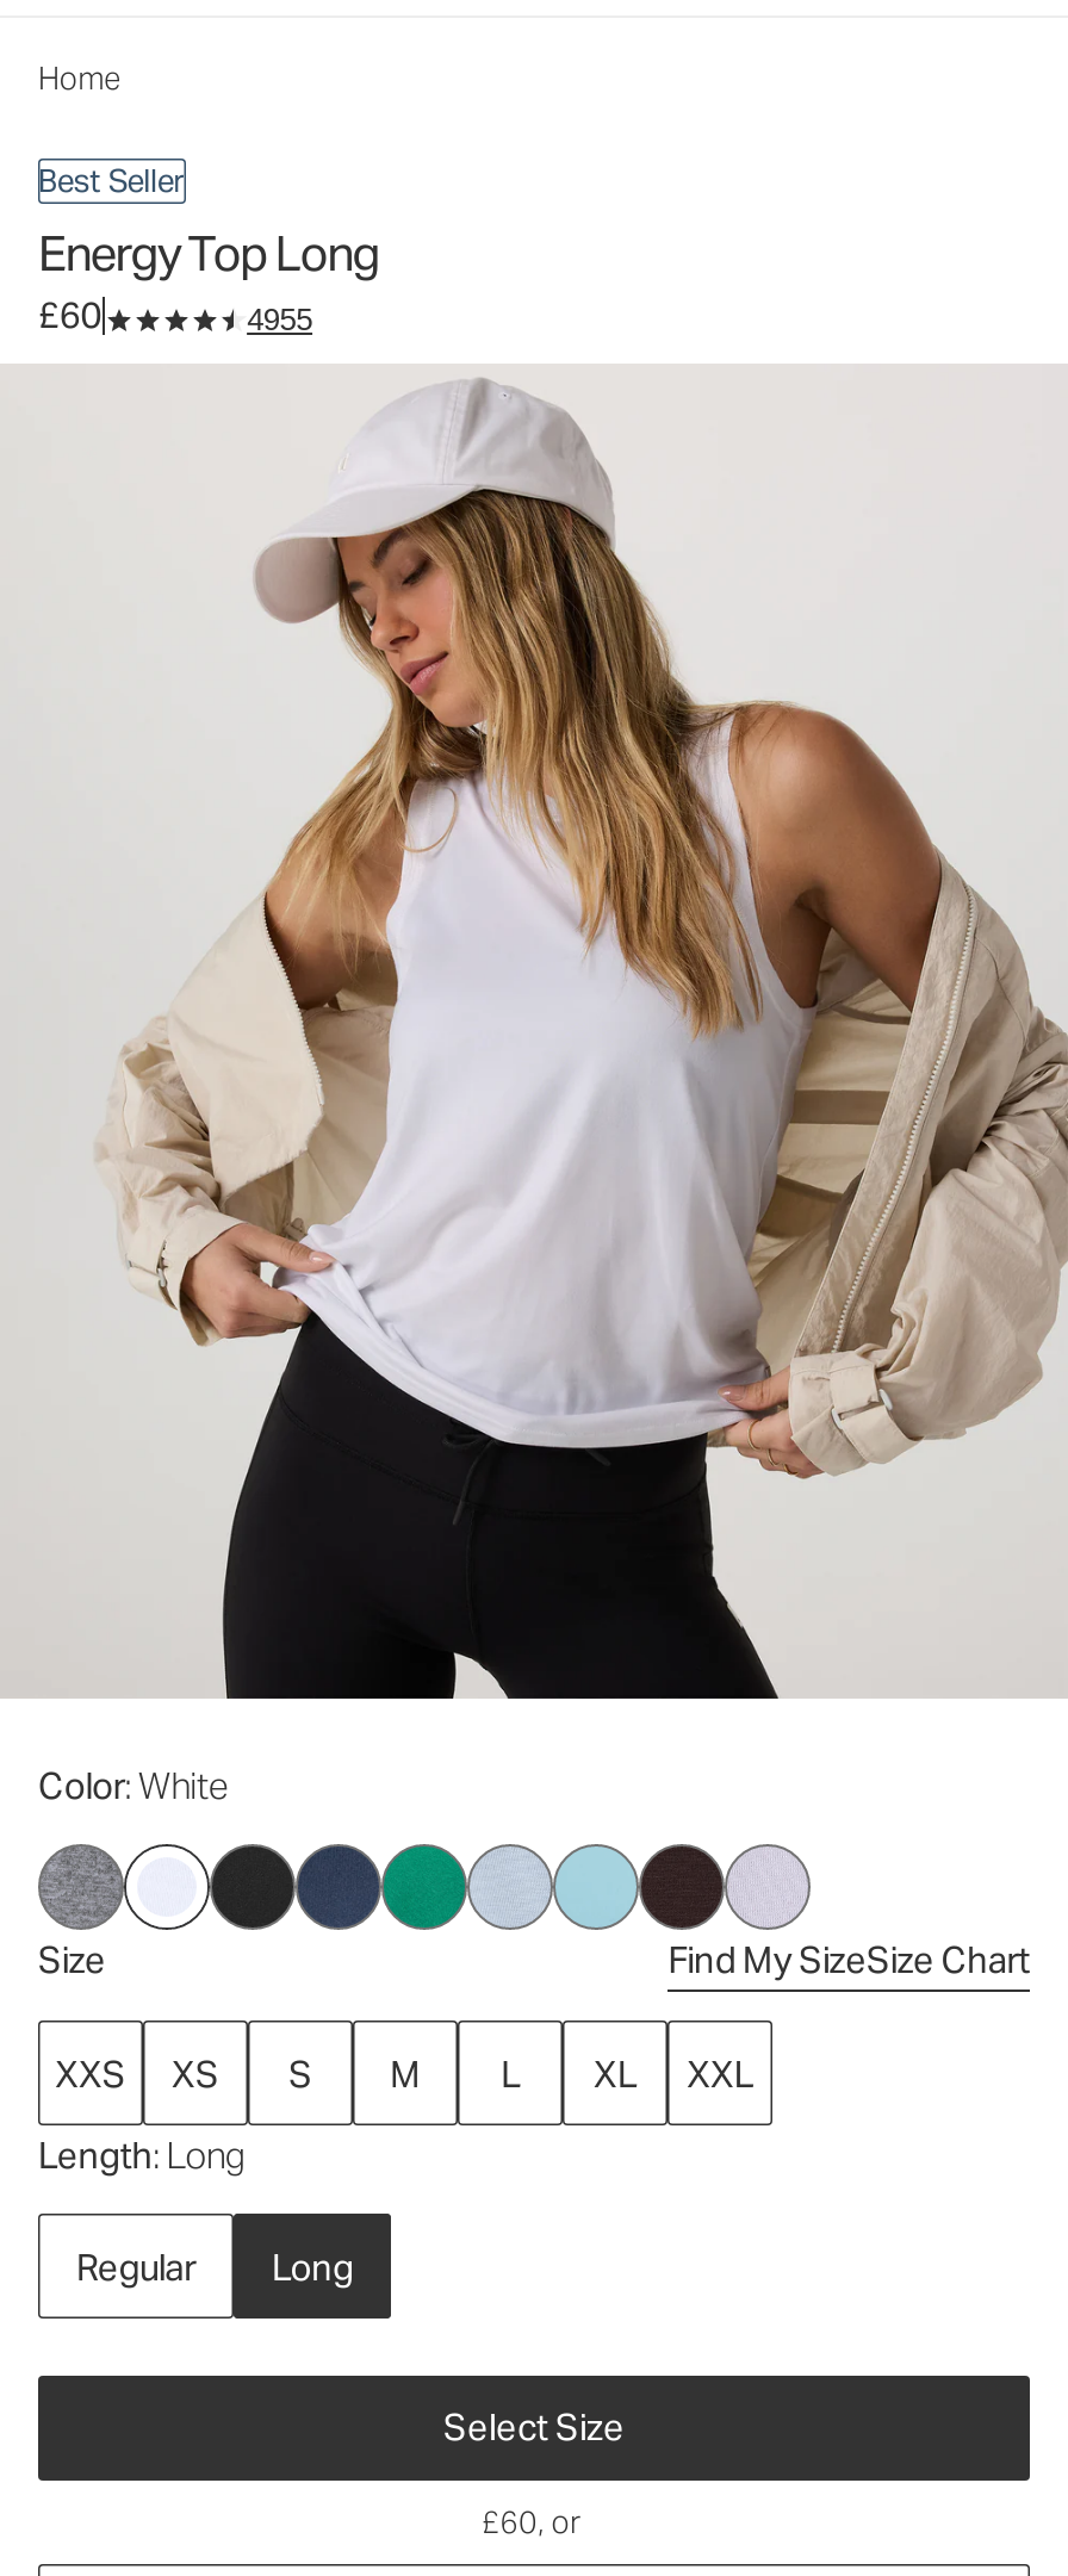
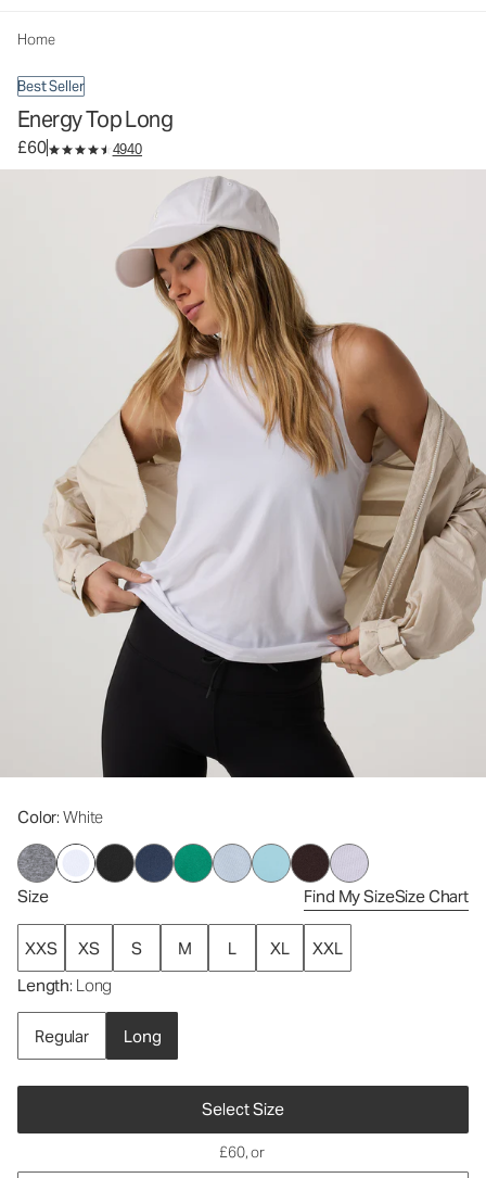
- 4955
+ 4940
